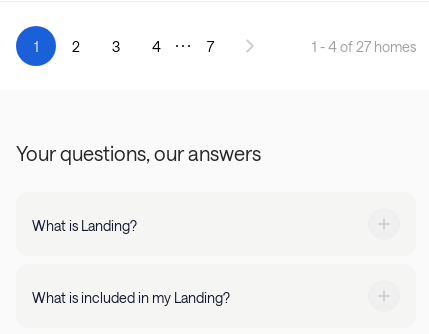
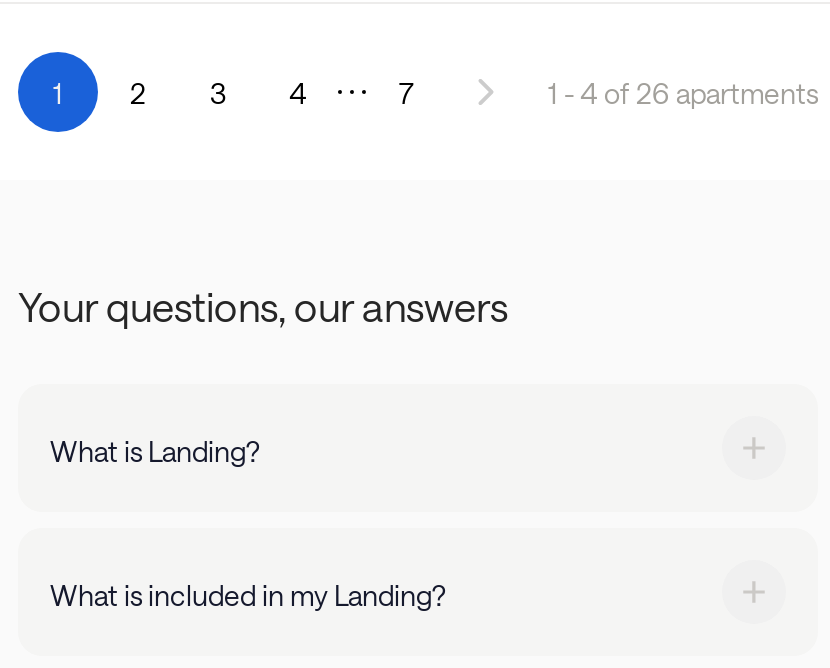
- 1 - 4 of 27 homes
+ 1 - 4 of 26 apartments
